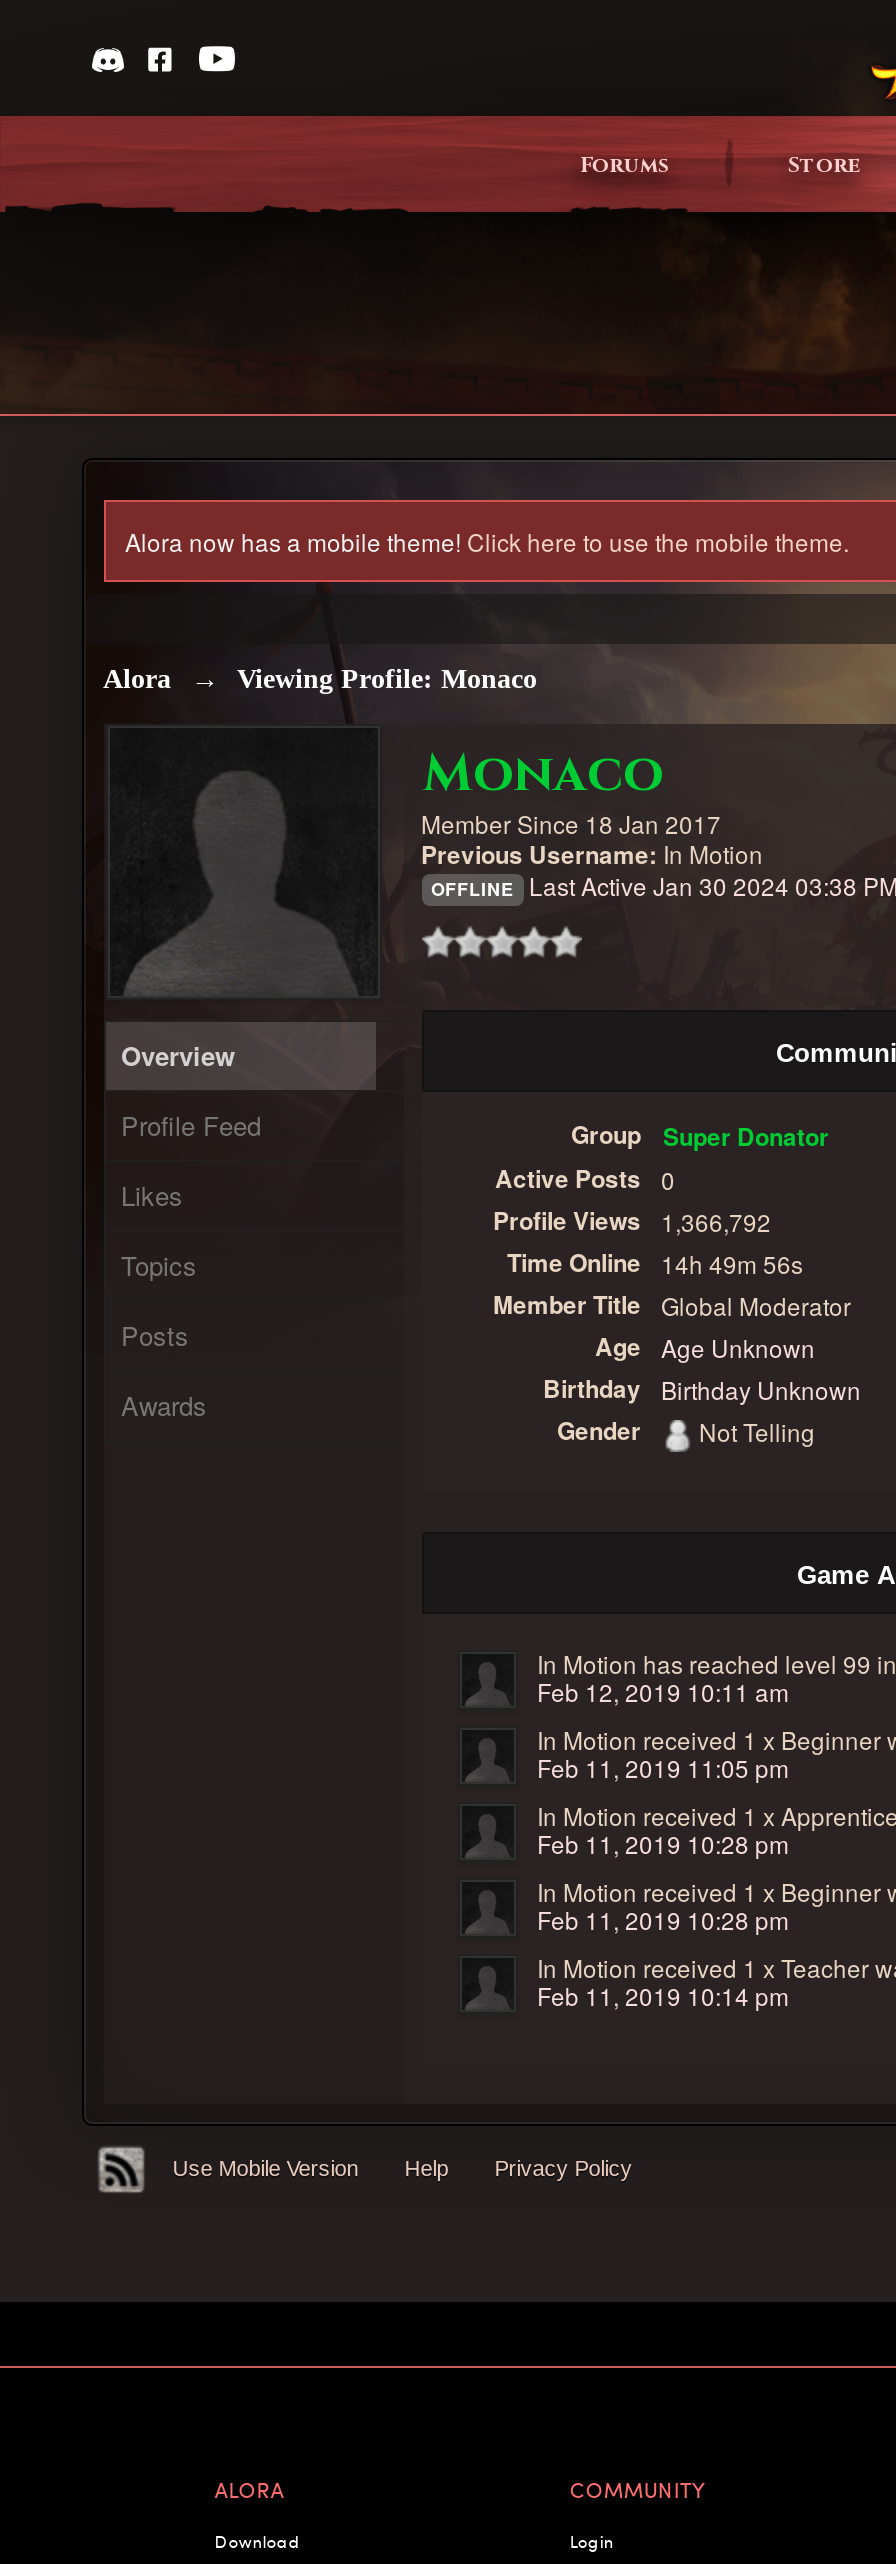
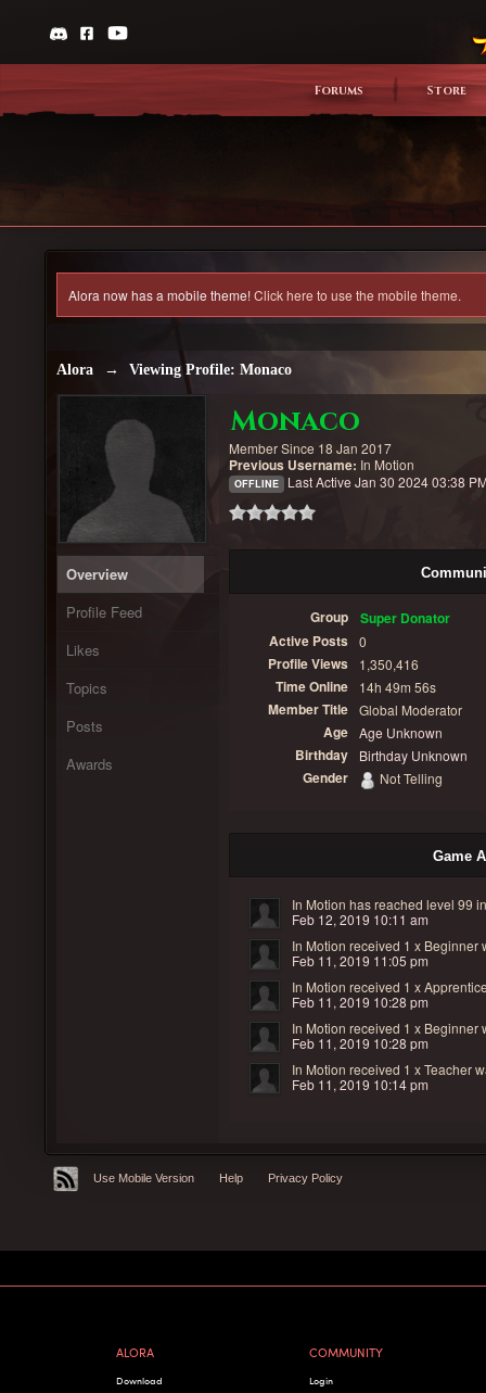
- Profile Views 1,366,792
+ Profile Views 1,350,416
